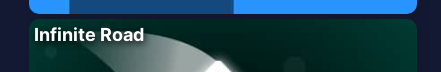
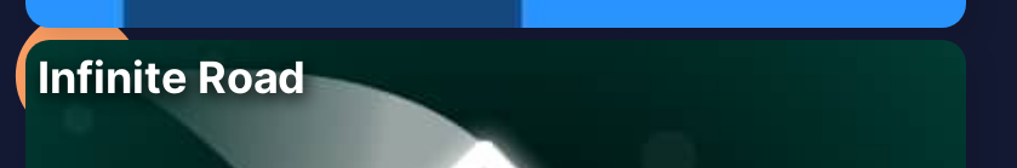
- [image]
+ [image]
